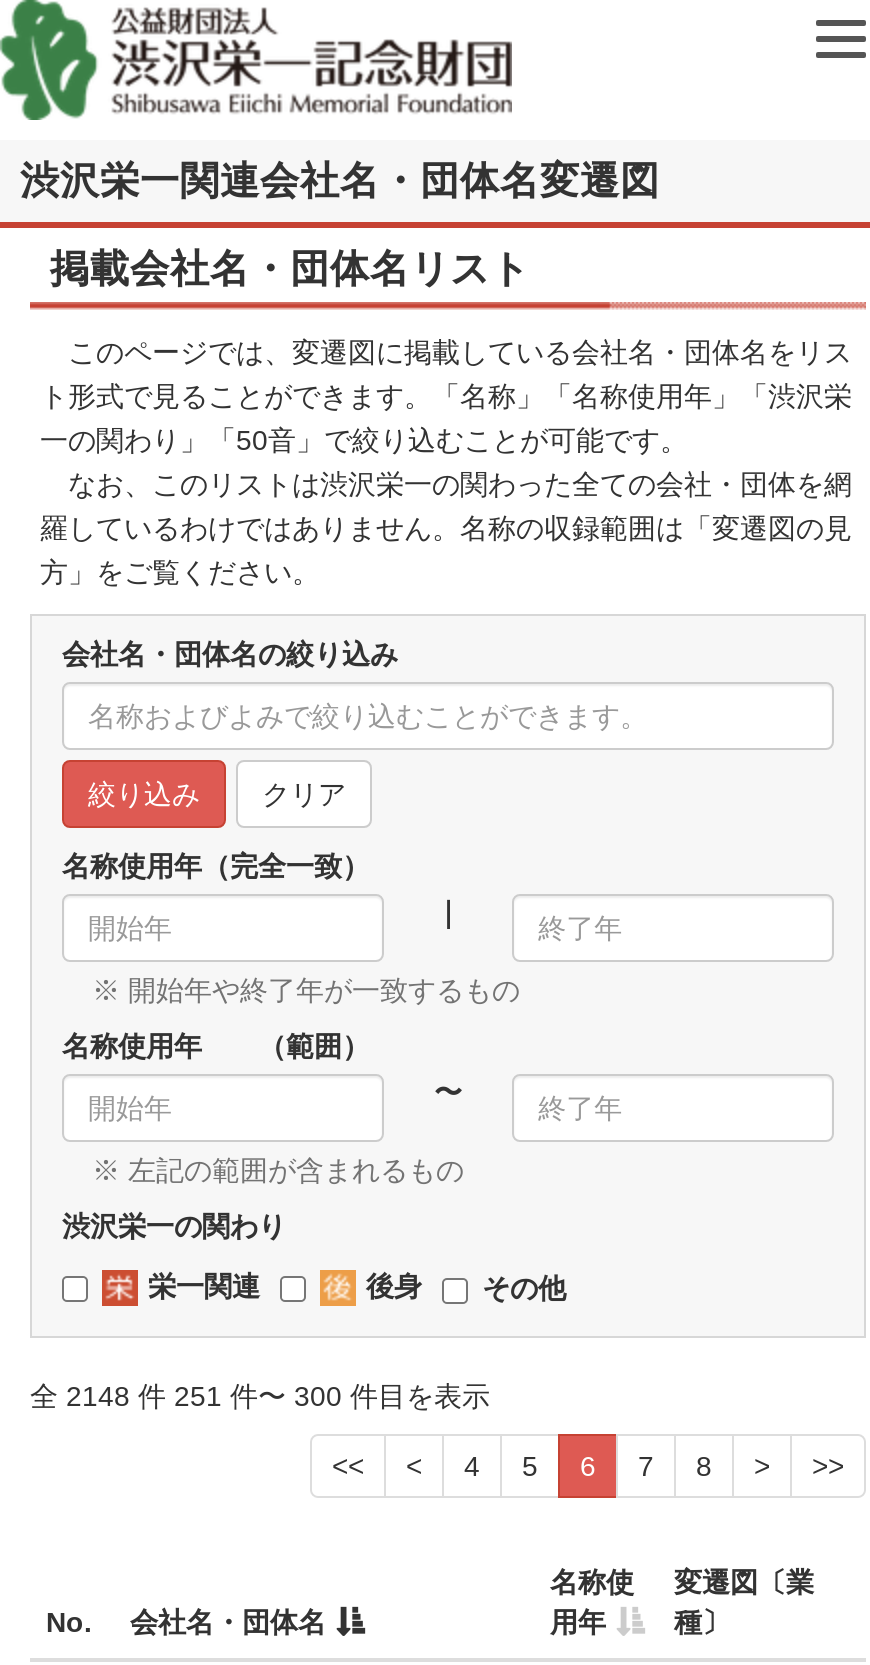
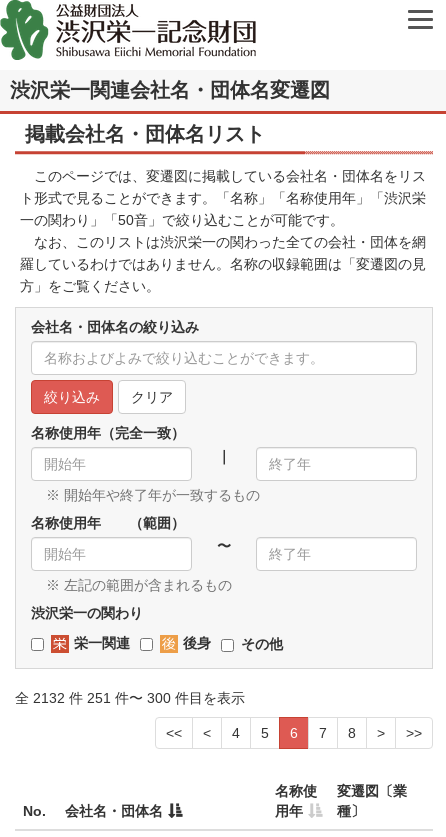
- 全 2148 件 251 件〜 300 件目を表示
+ 全 2132 件 251 件〜 300 件目を表示
